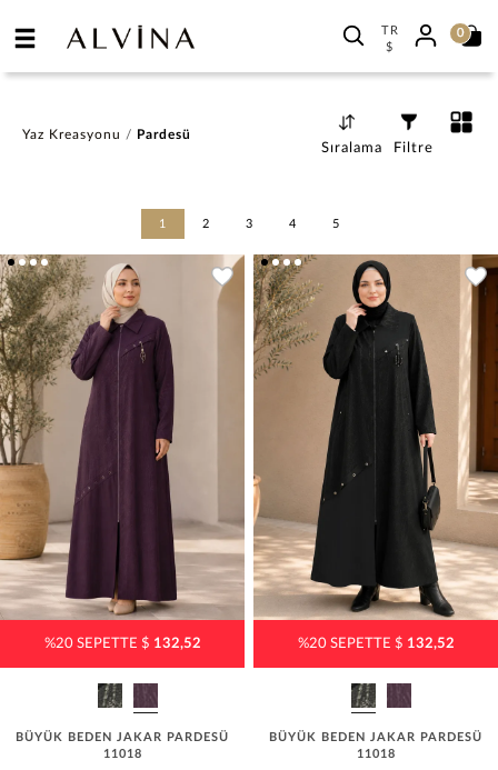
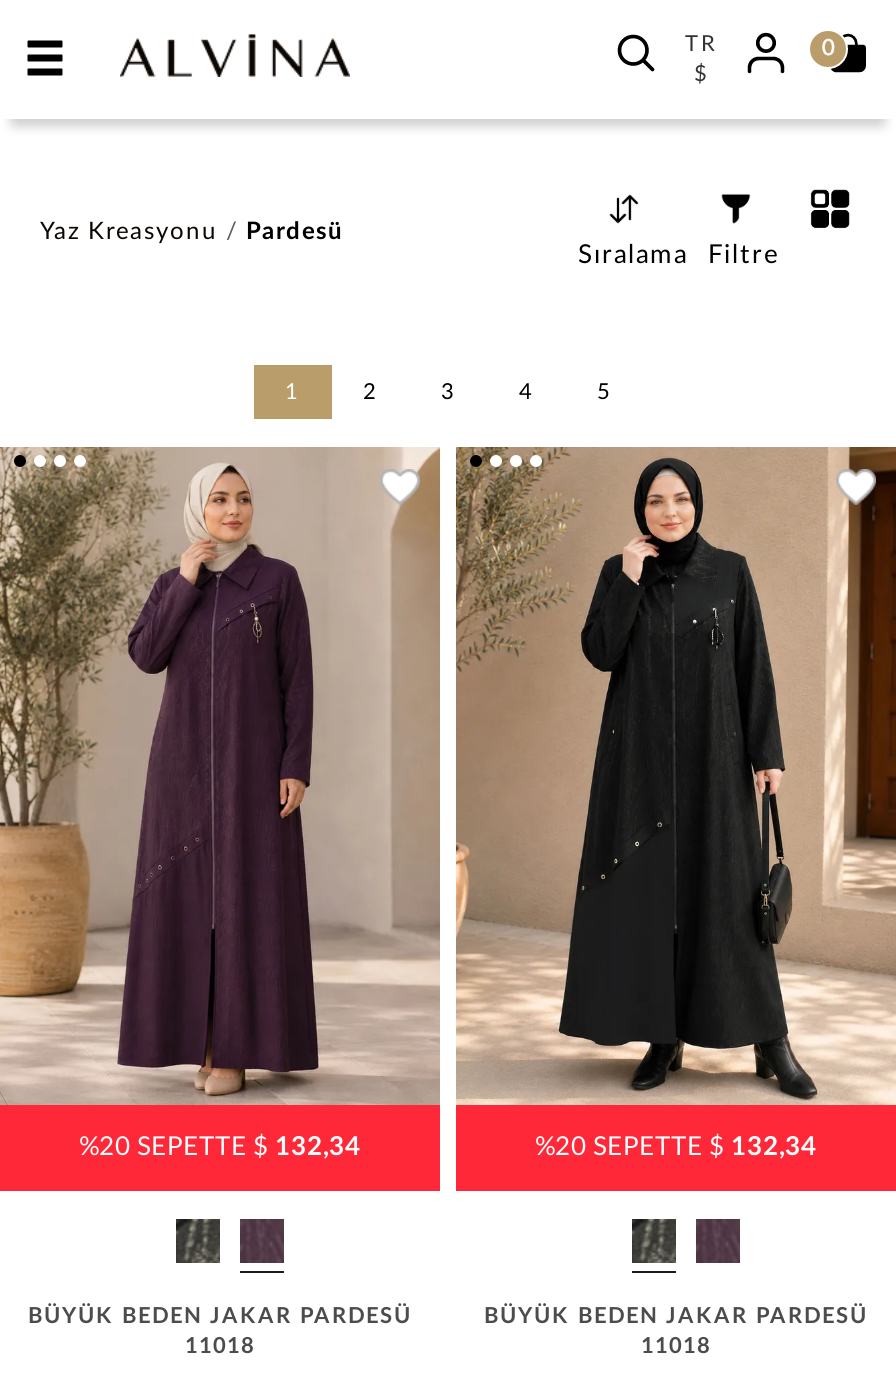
- %20 SEPETTE $132,52
+ %20 SEPETTE $132,34

- %20 SEPETTE $132,52
+ %20 SEPETTE $132,34
